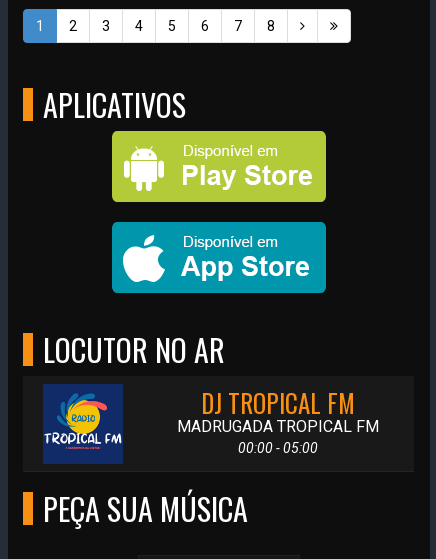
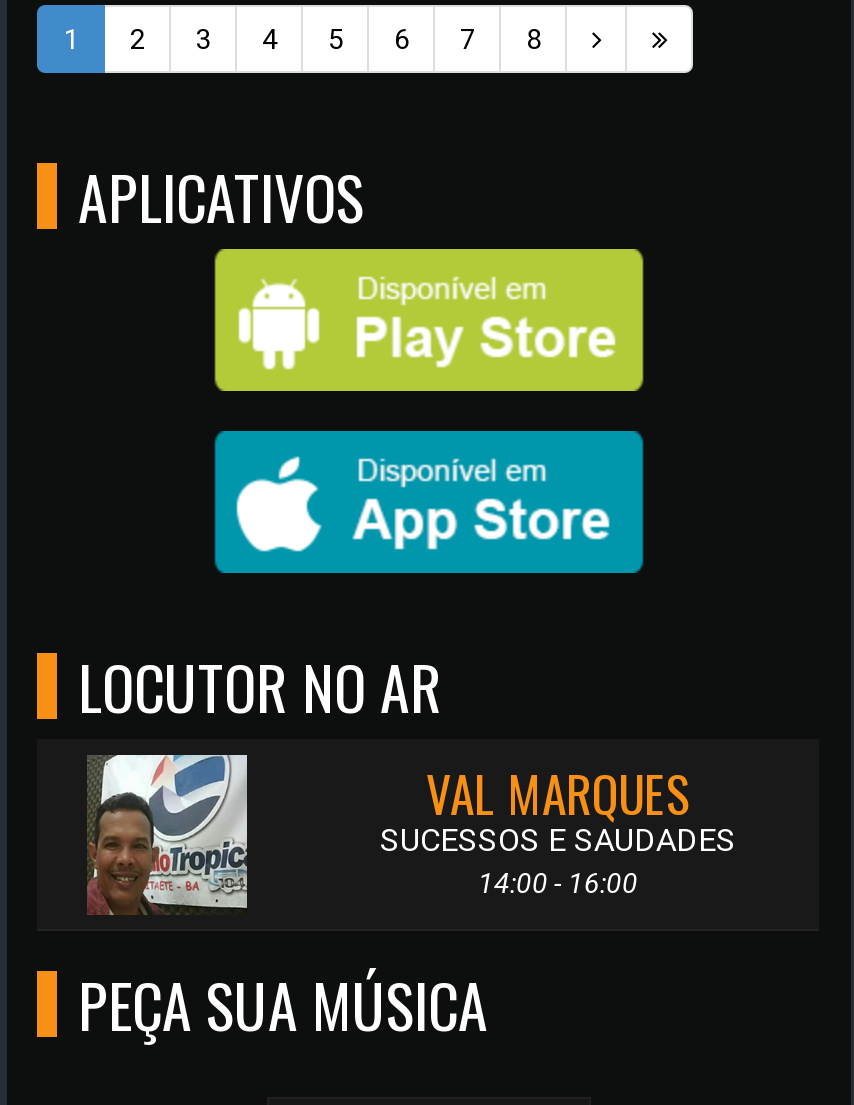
- [image]
+ [image]

- DJ TROPICAL FM
- MADRUGADA TROPICAL FM
- 00:00 - 05:00
+ VAL MARQUES
+ SUCESSOS E SAUDADES
+ 14:00 - 16:00
